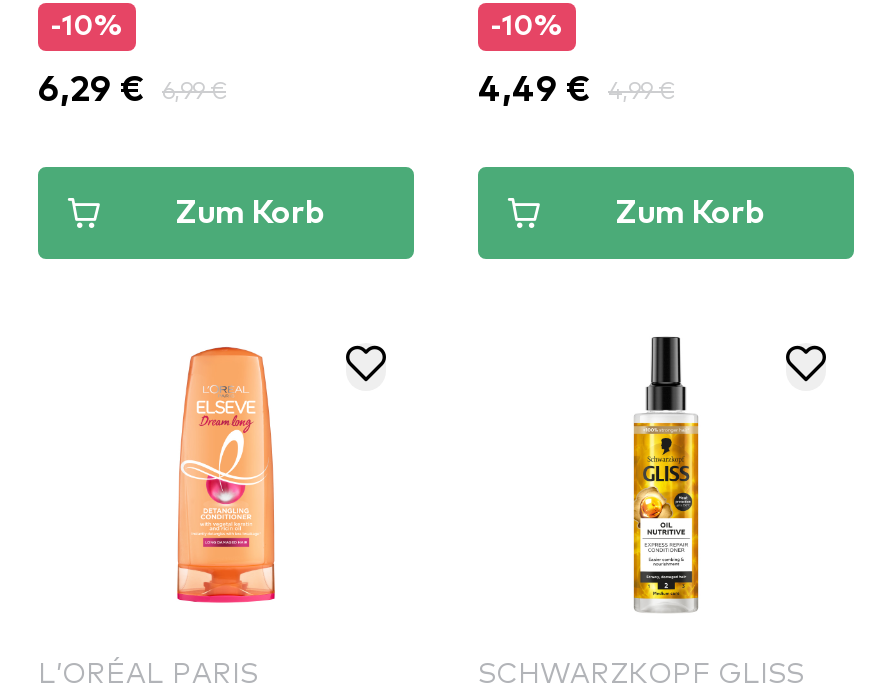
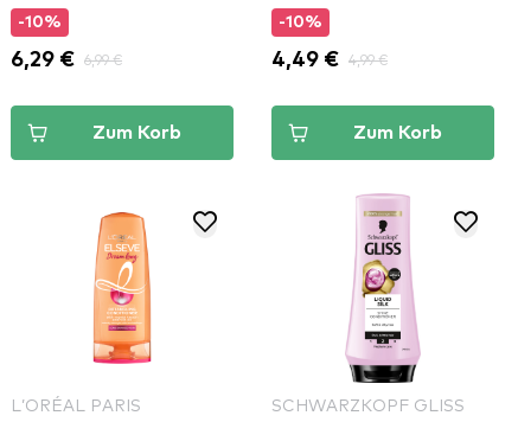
- [image]
+ [image]
